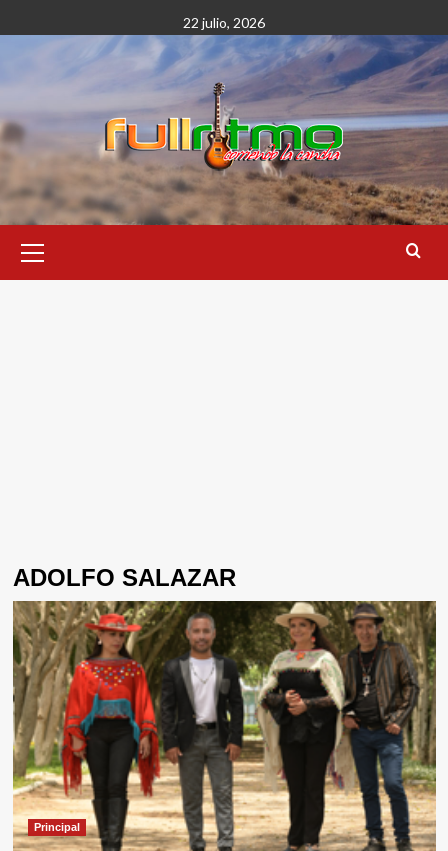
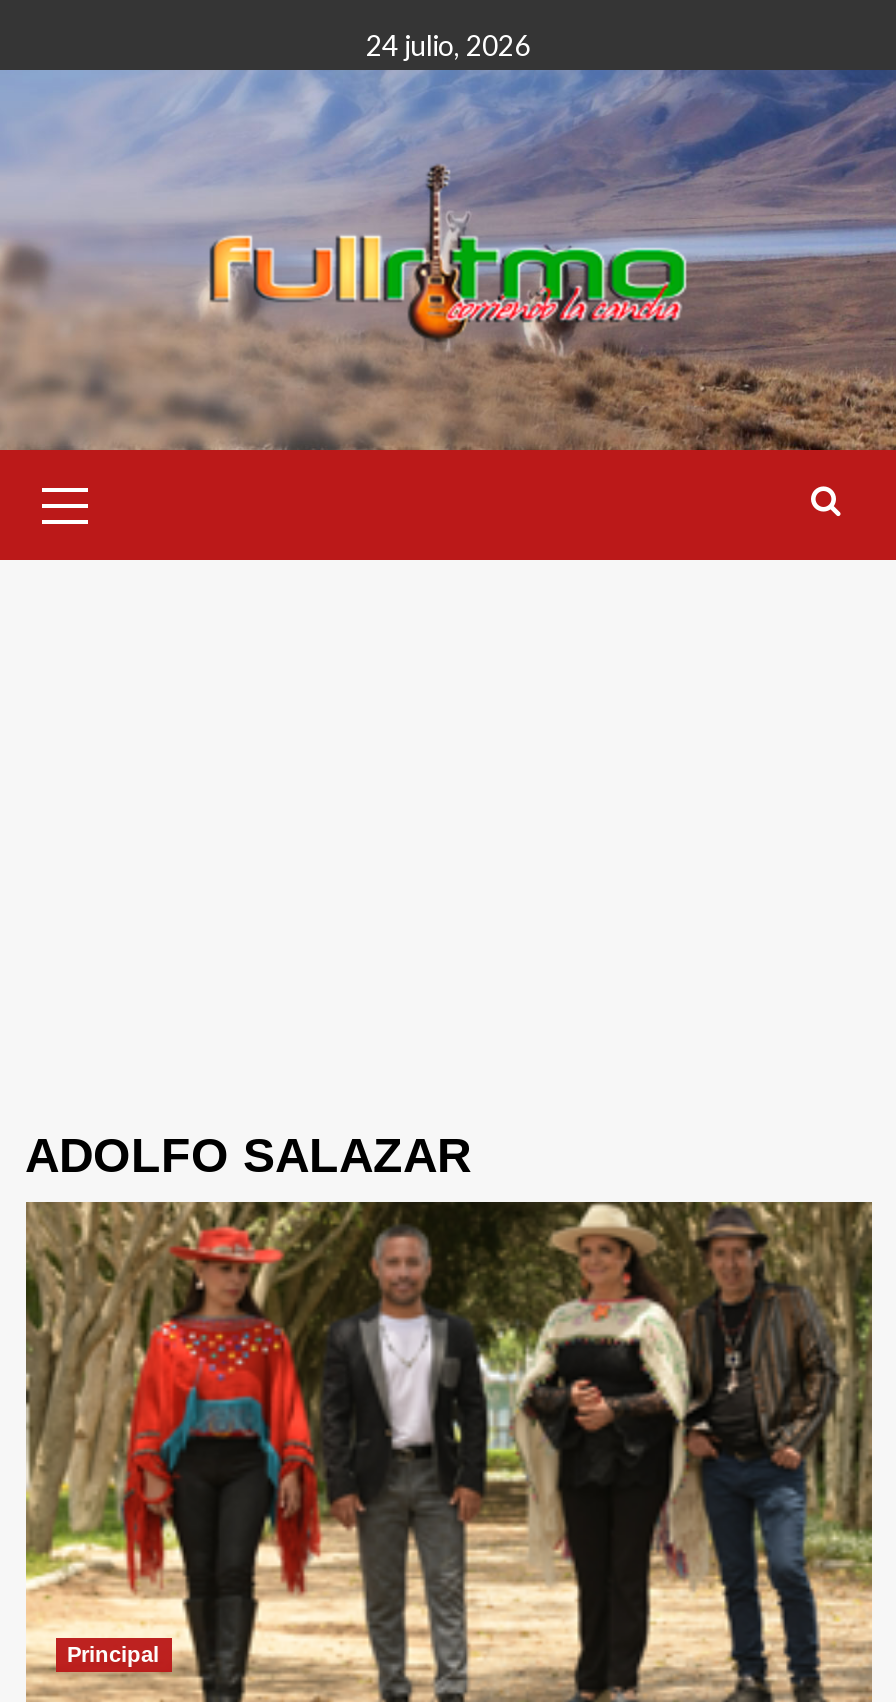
- 22 julio, 2026
+ 24 julio, 2026
